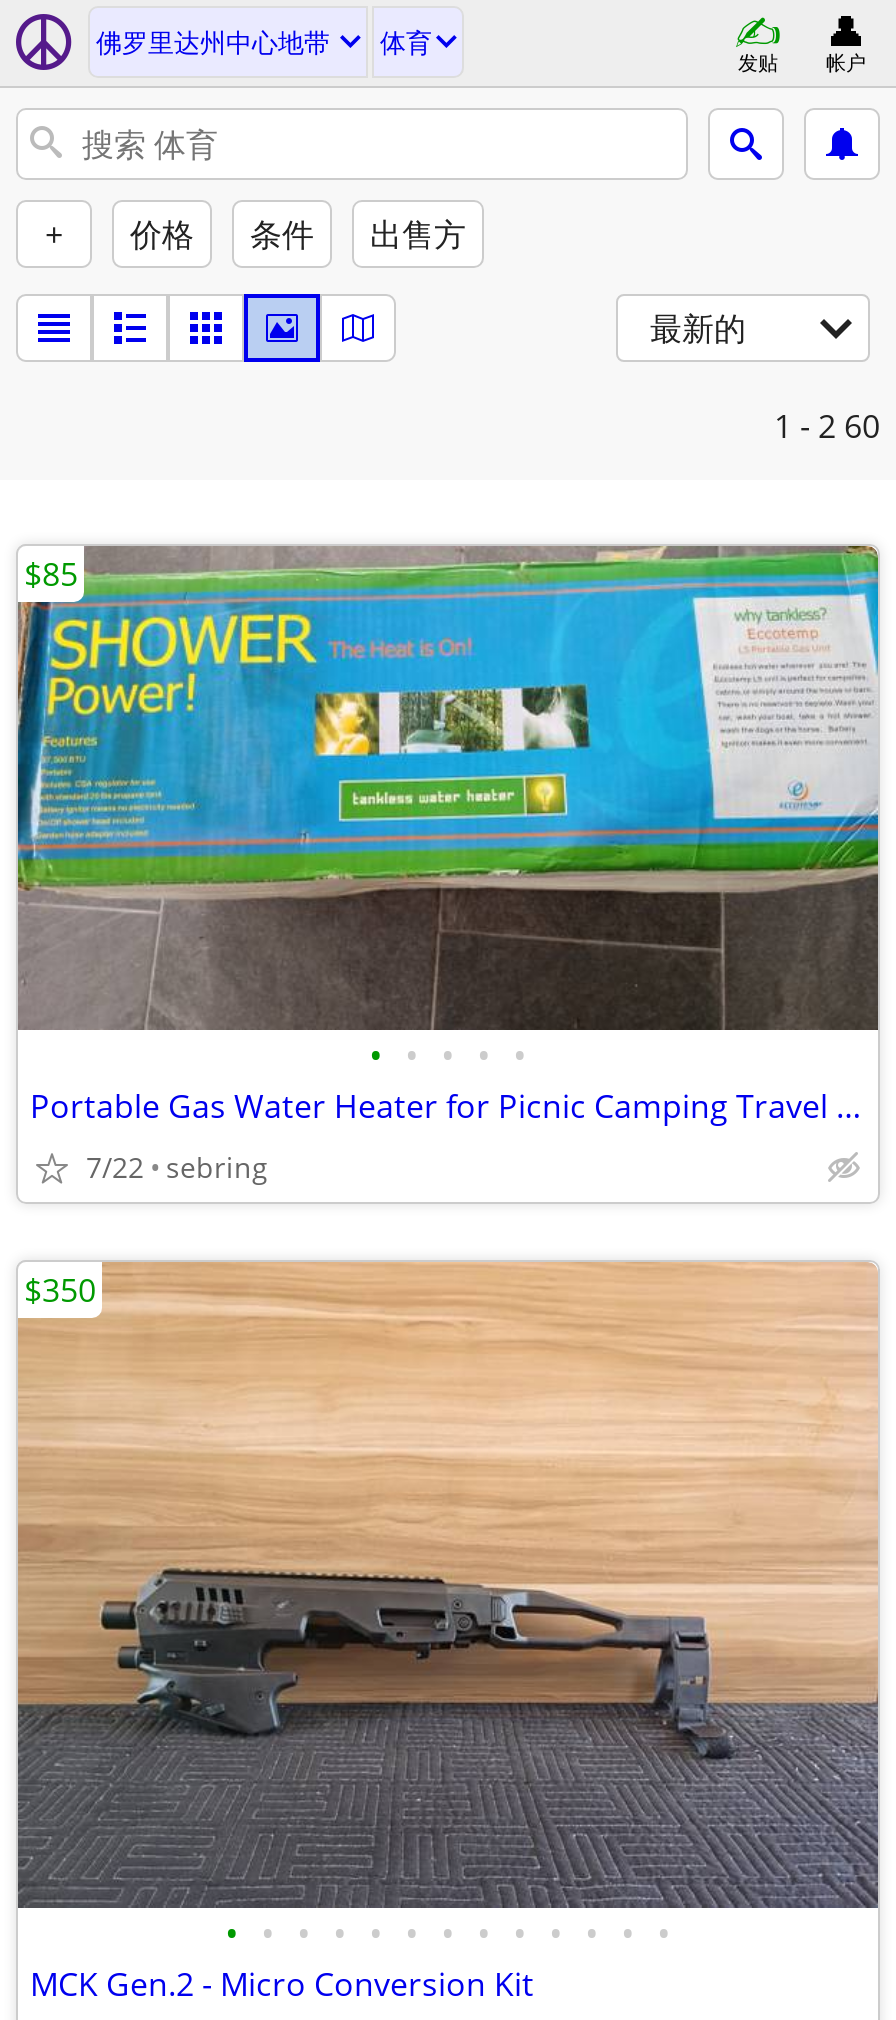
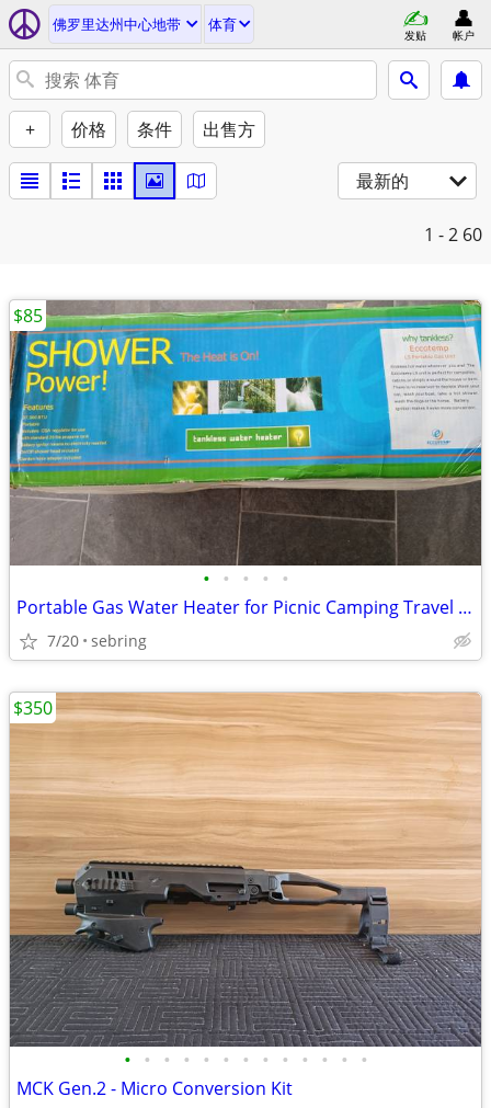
- 7/22 sebring
+ 7/20 sebring
